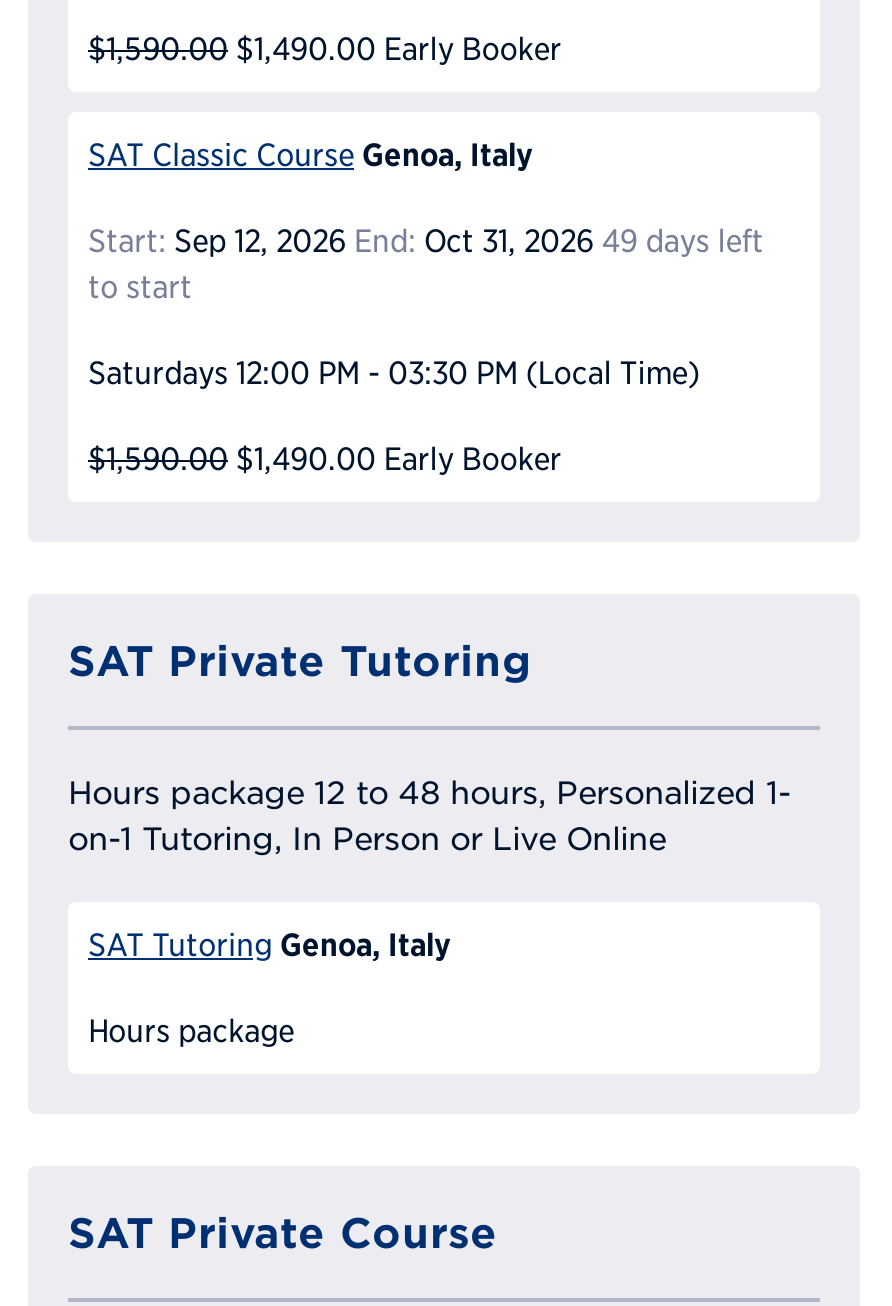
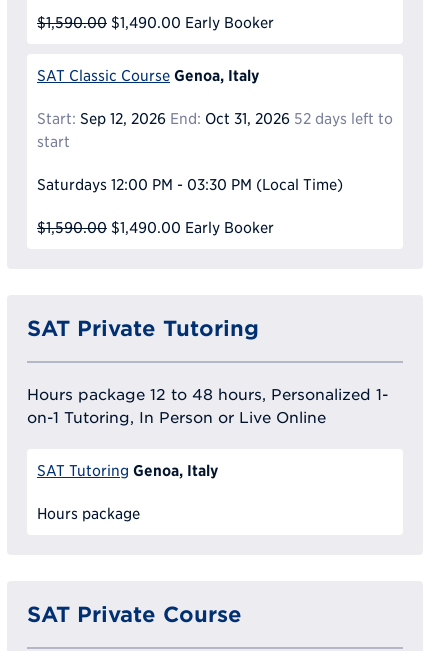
- Start: Sep 12, 2026 End: Oct 31, 2026 49 days left
- to start
+ Start: Sep 12, 2026 End: Oct 31, 2026 52 days left to
+ start
